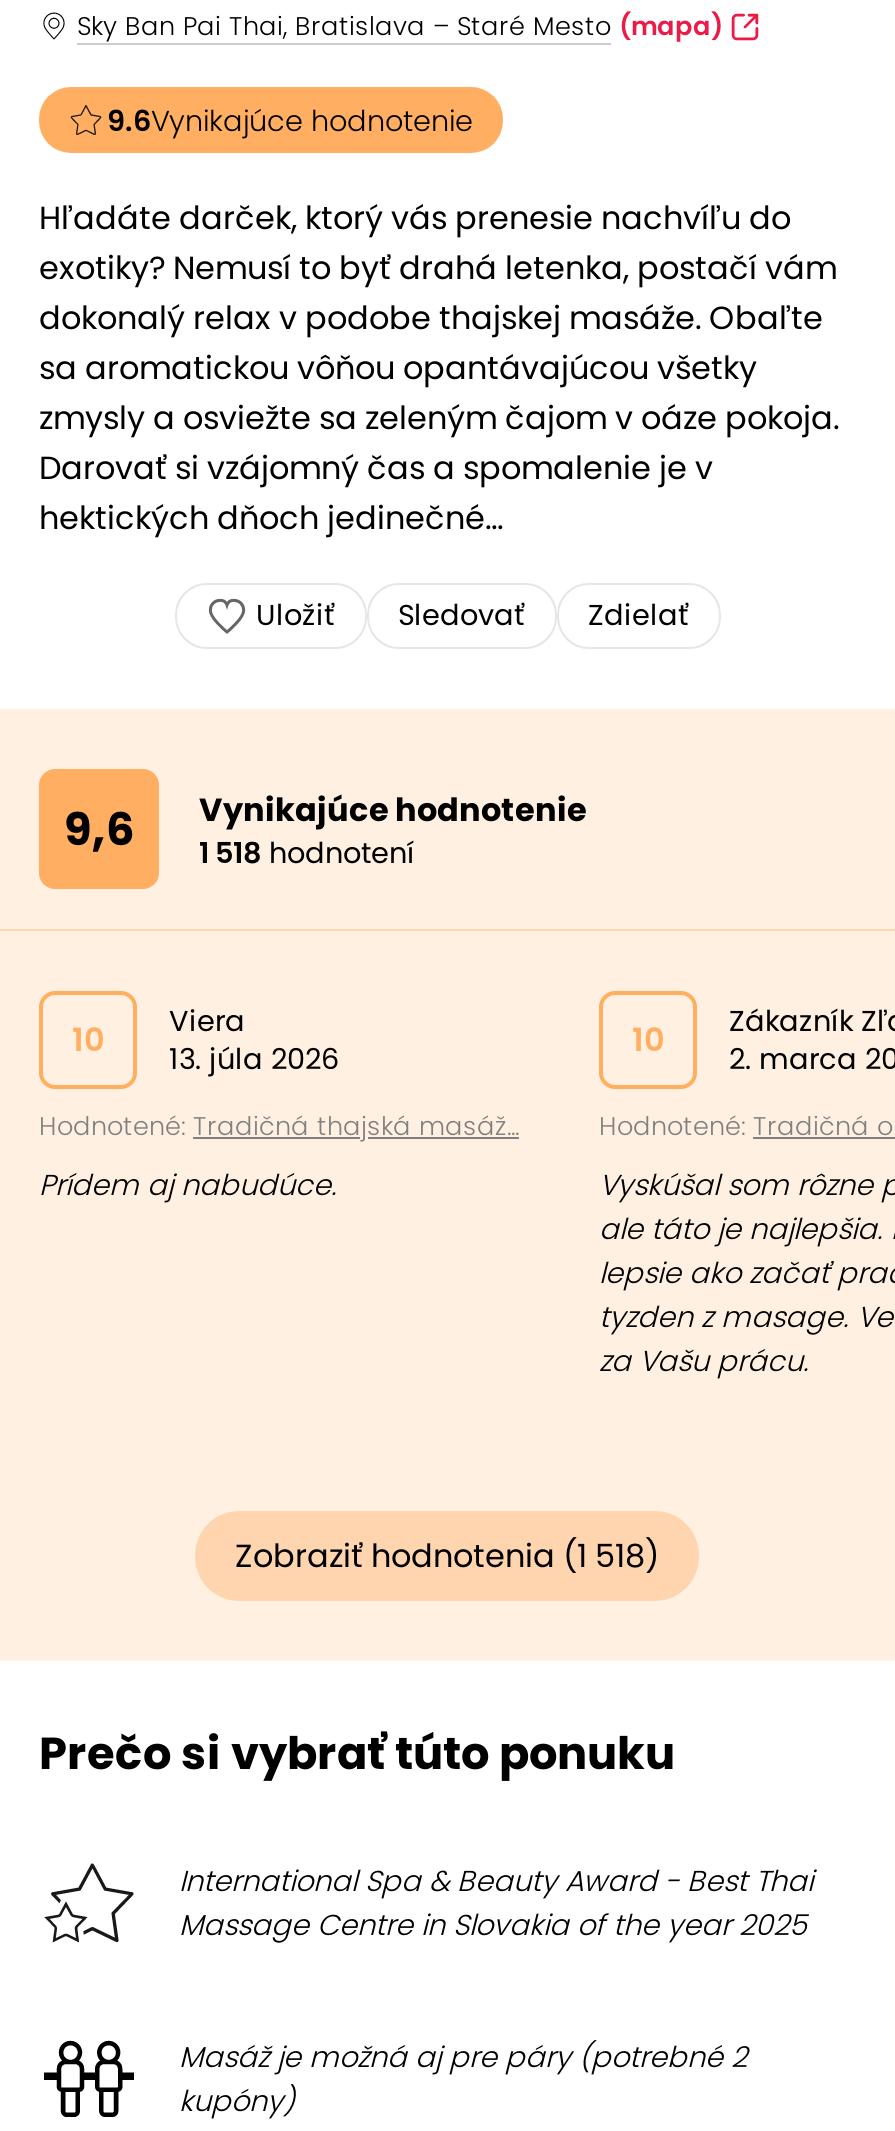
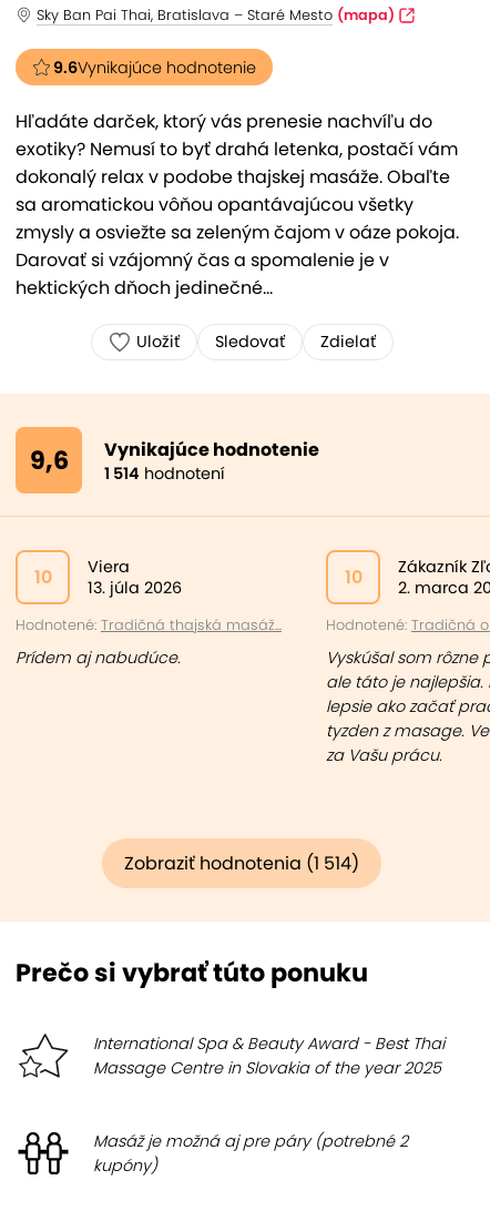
- 9,6 1 518 hodnotení Vynikajúce hodnotenie
+ 9,6 1 514 hodnotení Vynikajúce hodnotenie

- Zobraziť hodnotenia (1 518)
+ Zobraziť hodnotenia (1 514)
